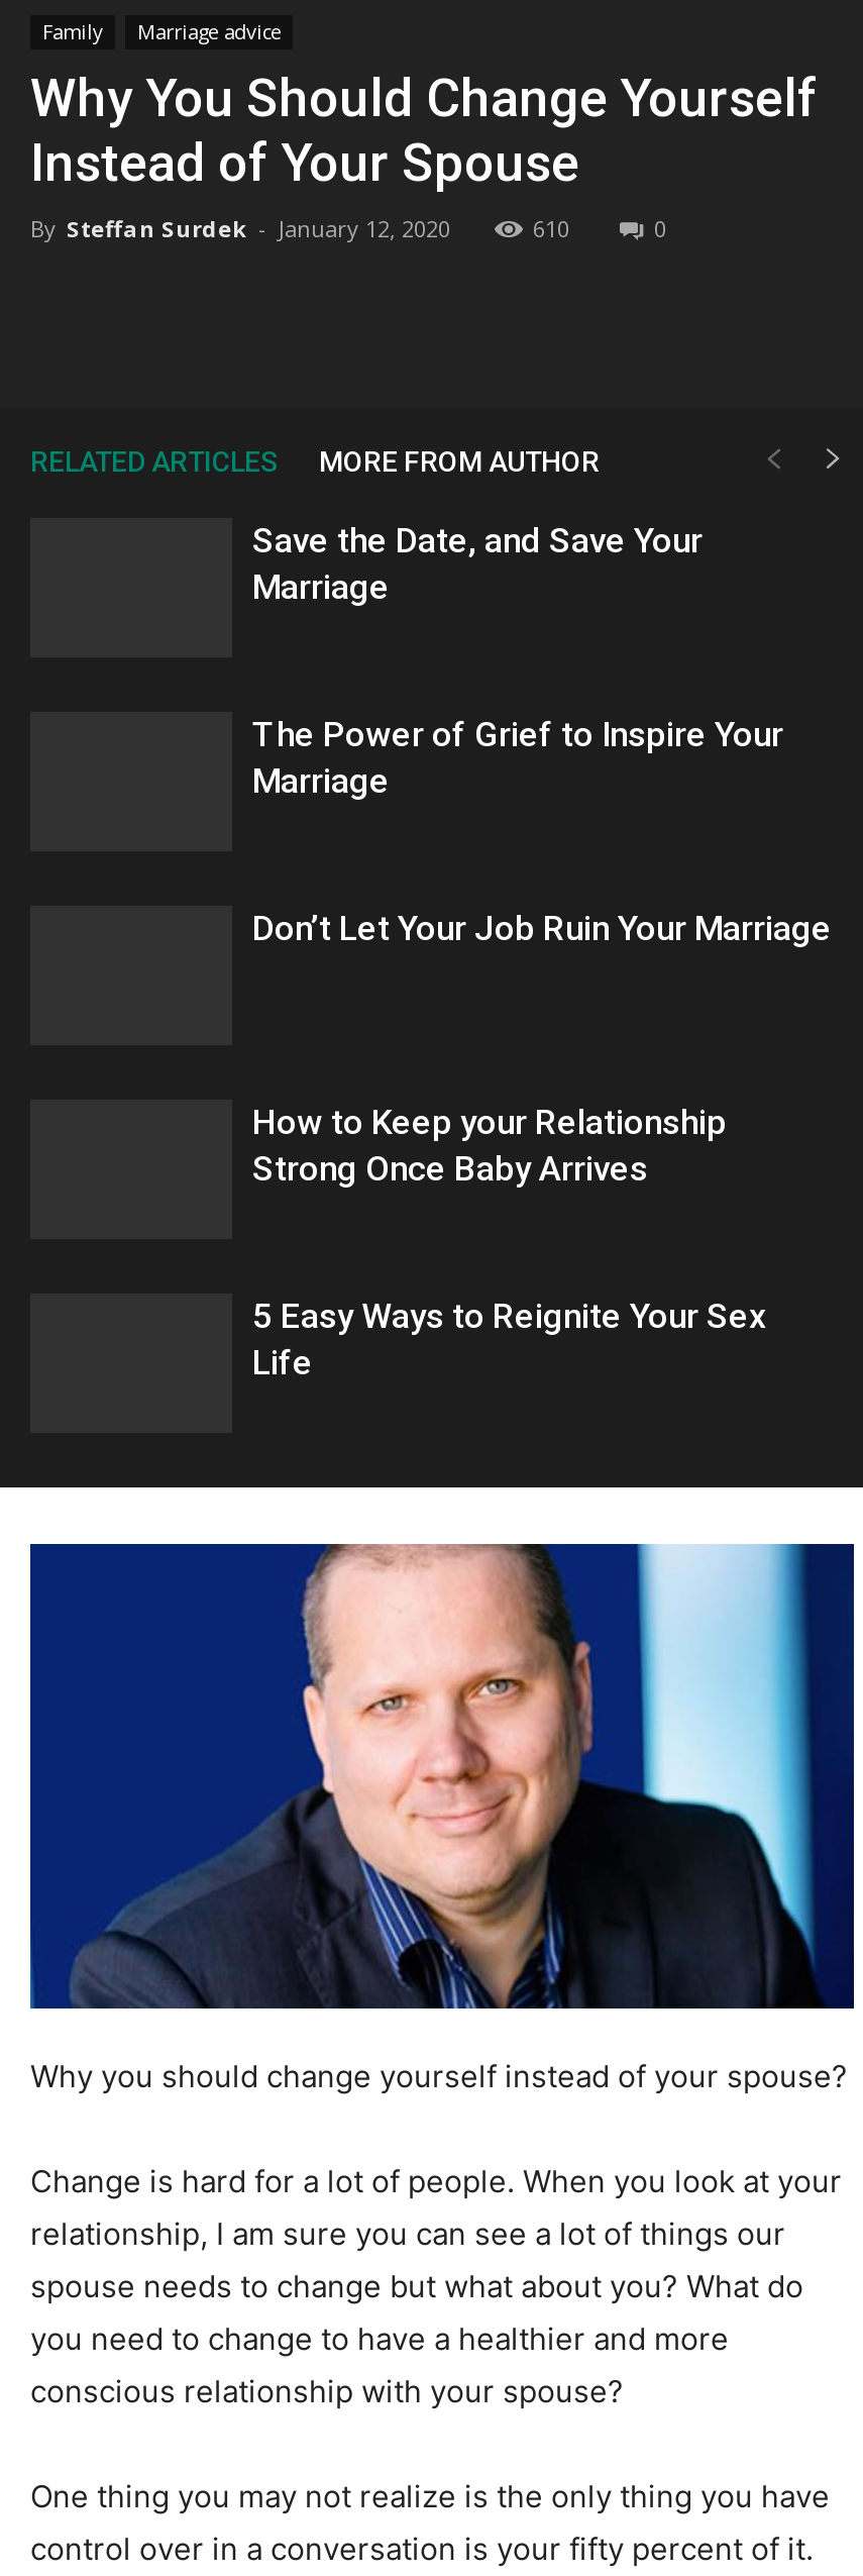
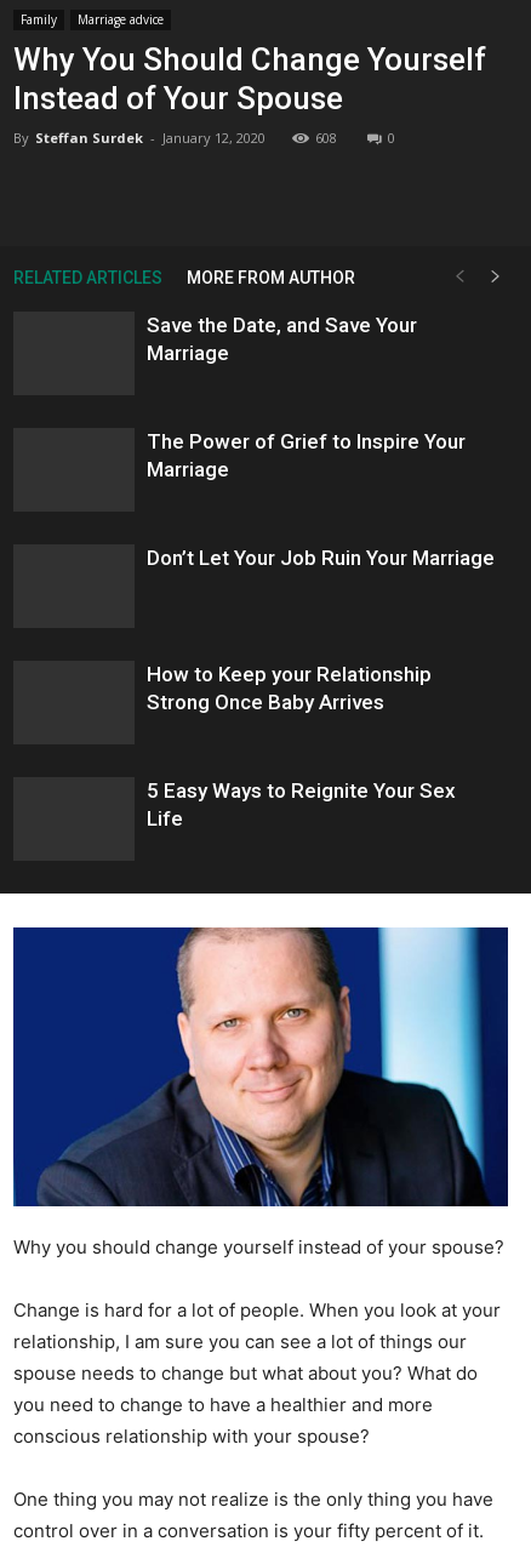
- 610
+ 608
